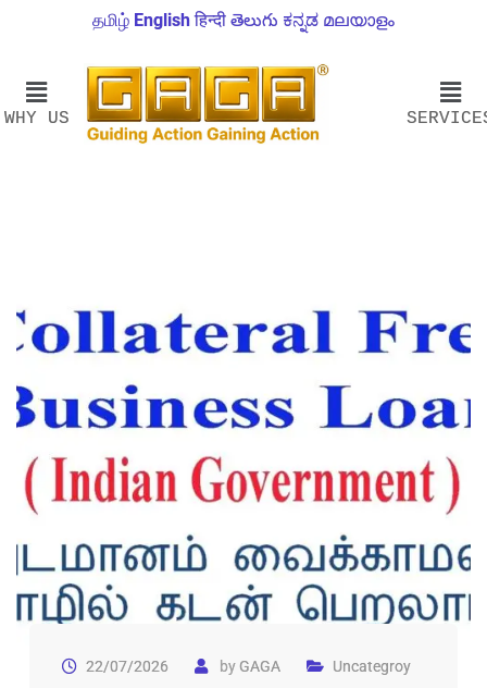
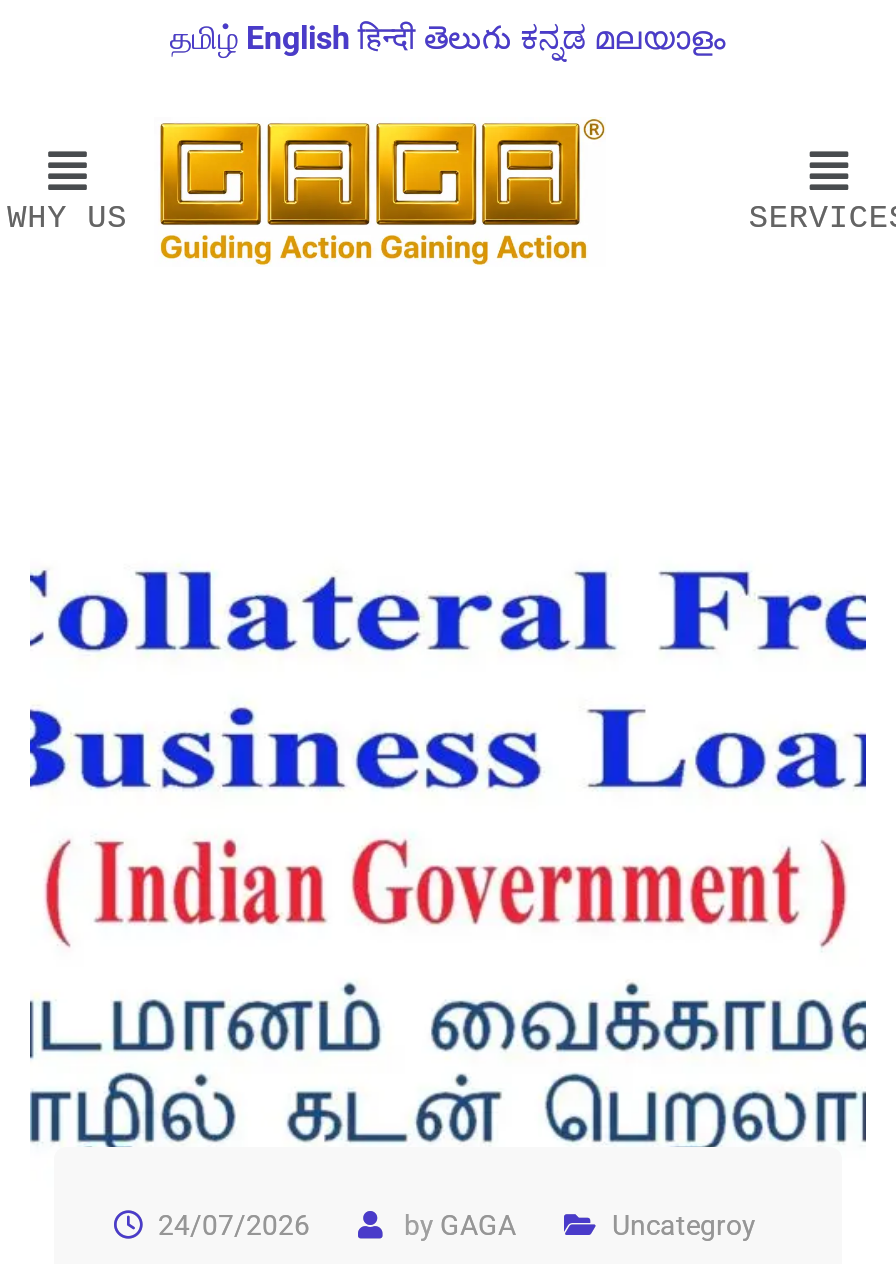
- 22/07/2026
+ 24/07/2026
